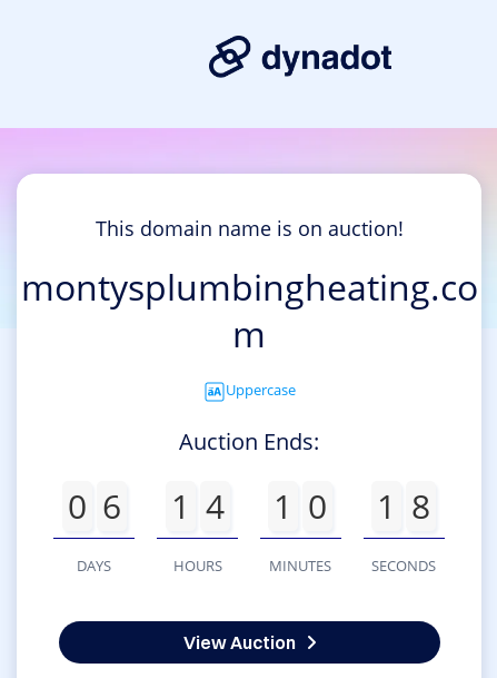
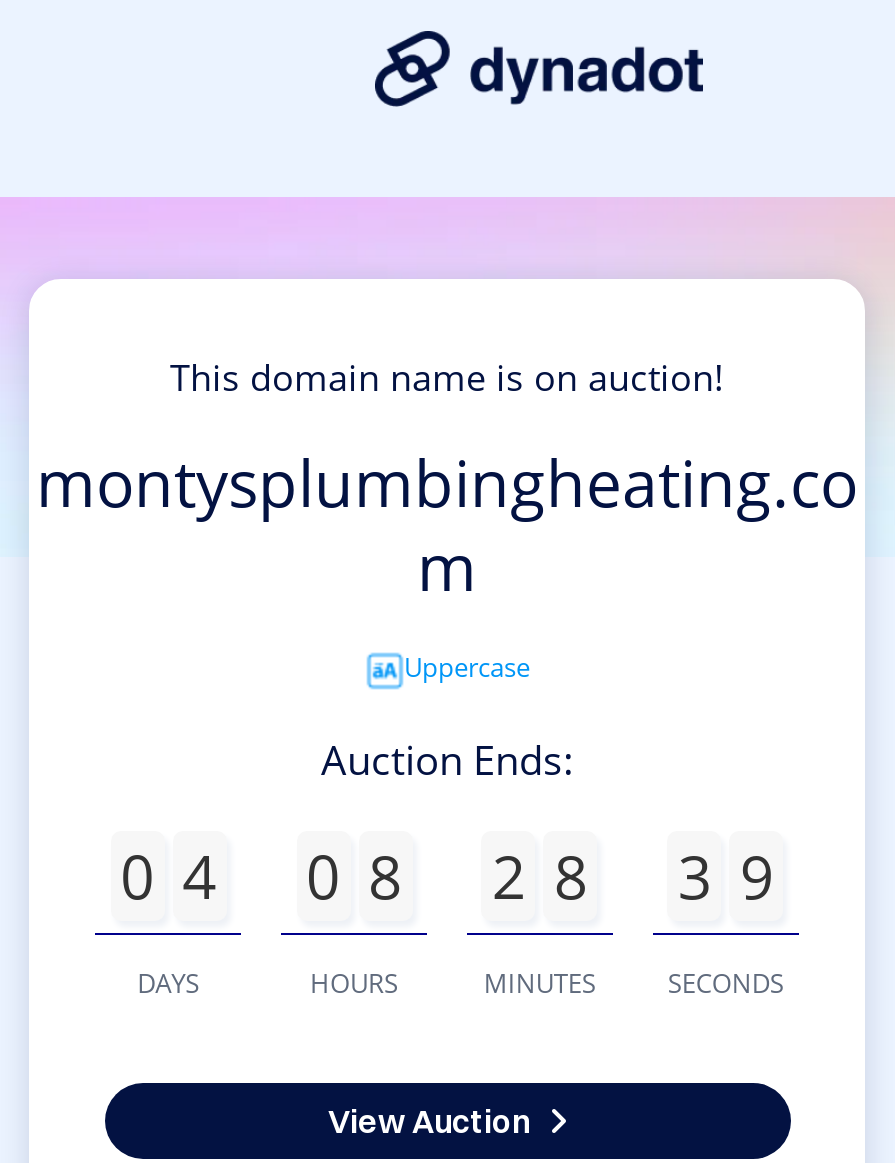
- 0 6
+ 0 4

- 1 4
+ 0 8

- 1 0
+ 2 8

- 1 8
+ 3 9
